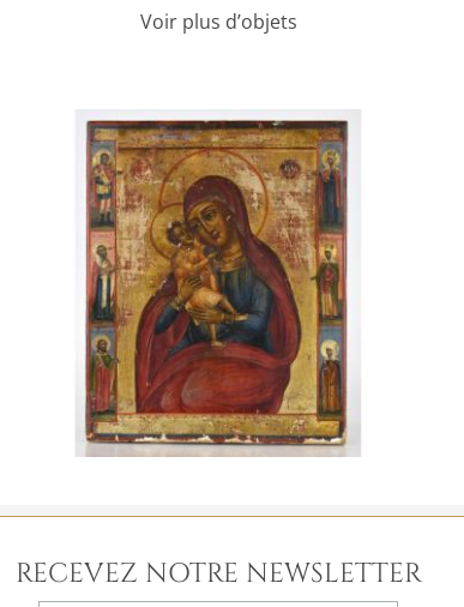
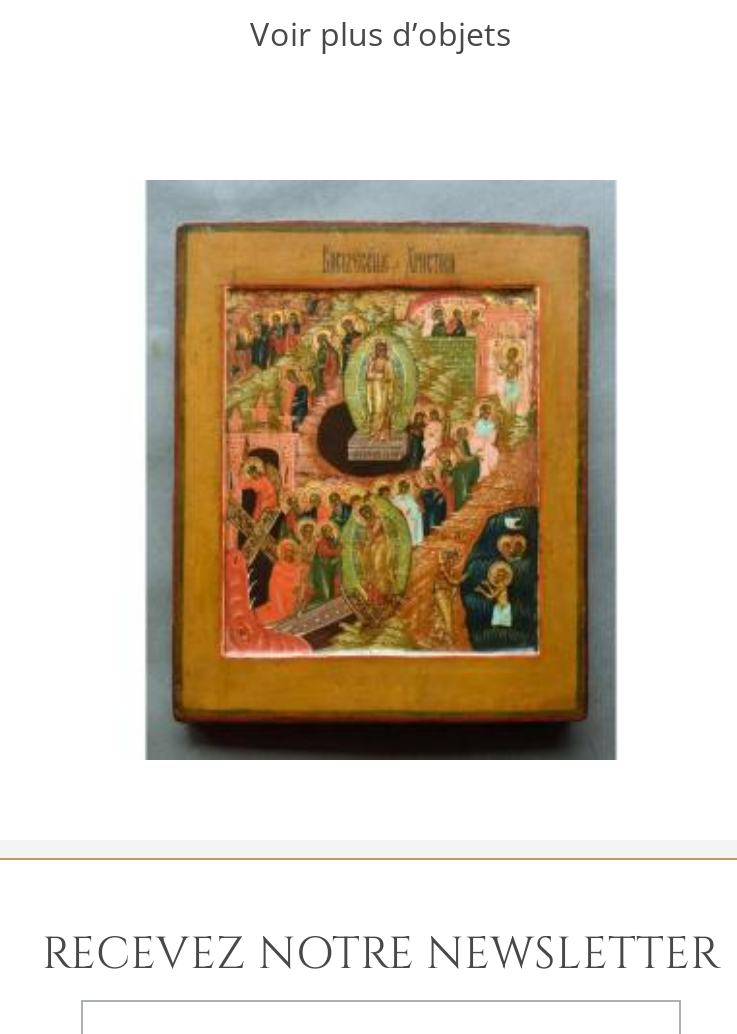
- [image]
+ [image]
